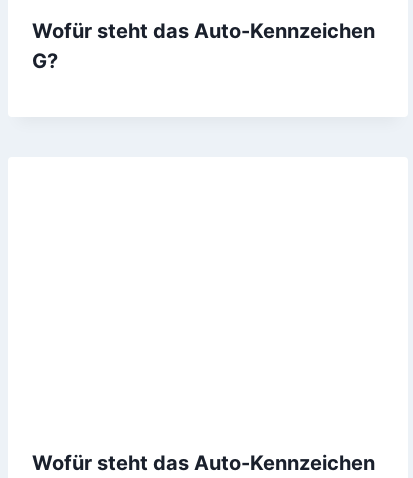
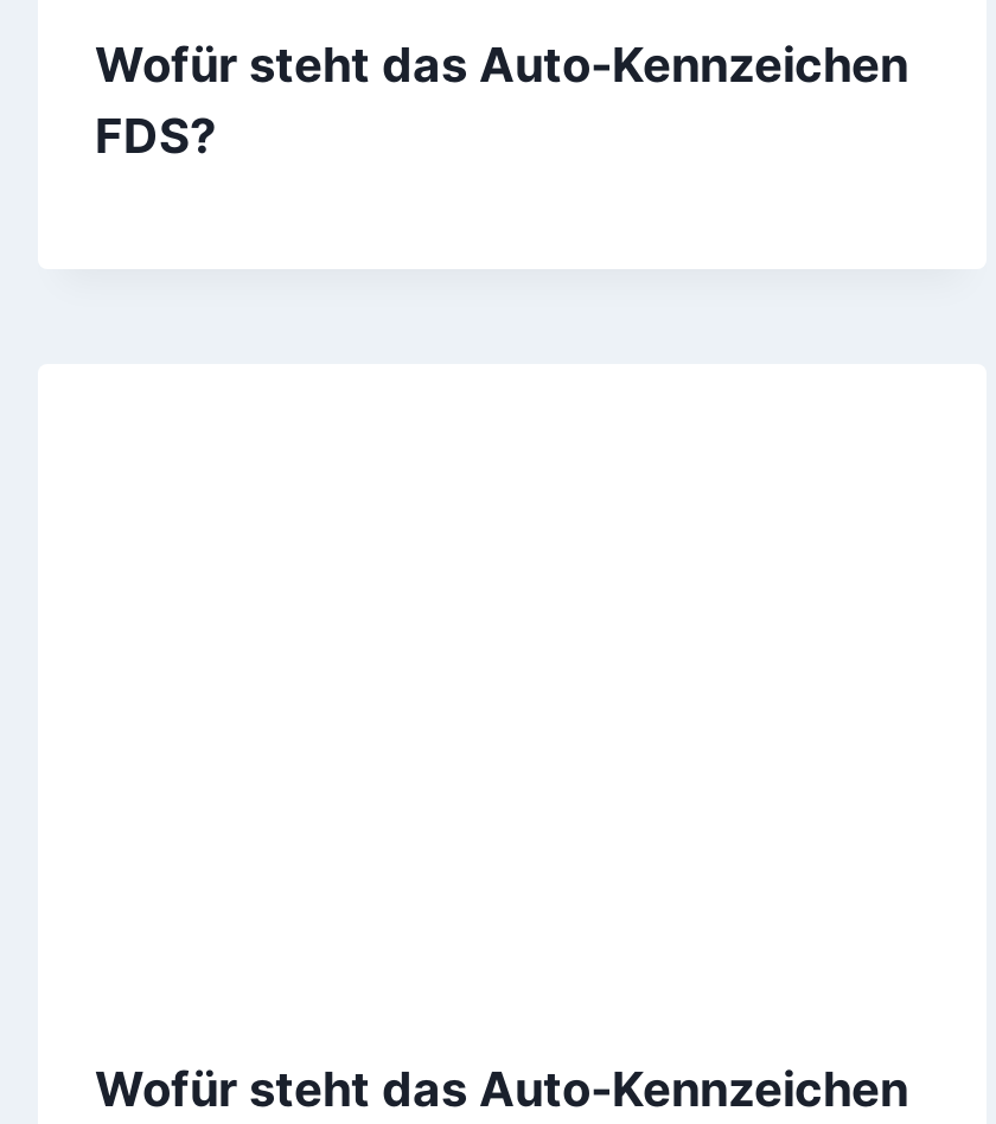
- G?
+ FDS?
